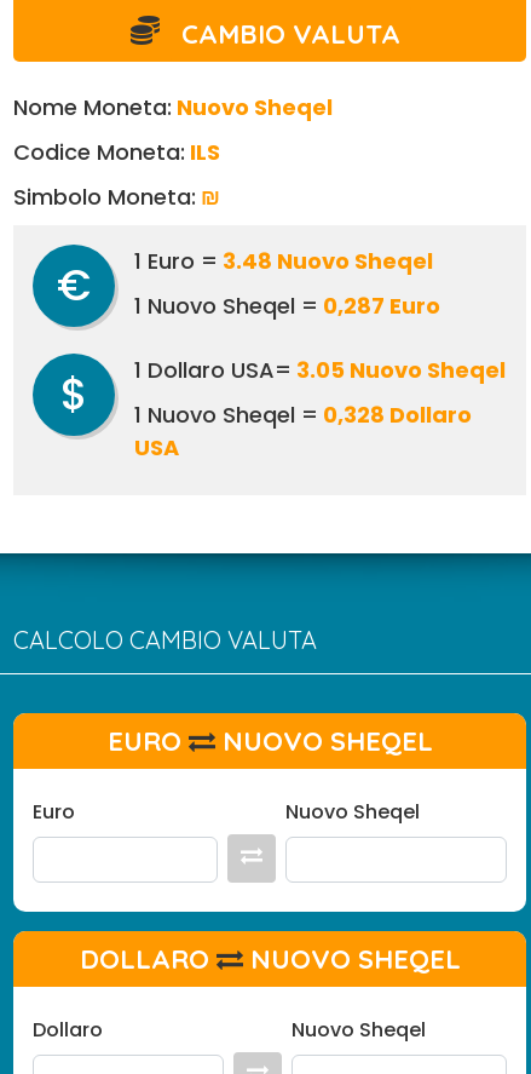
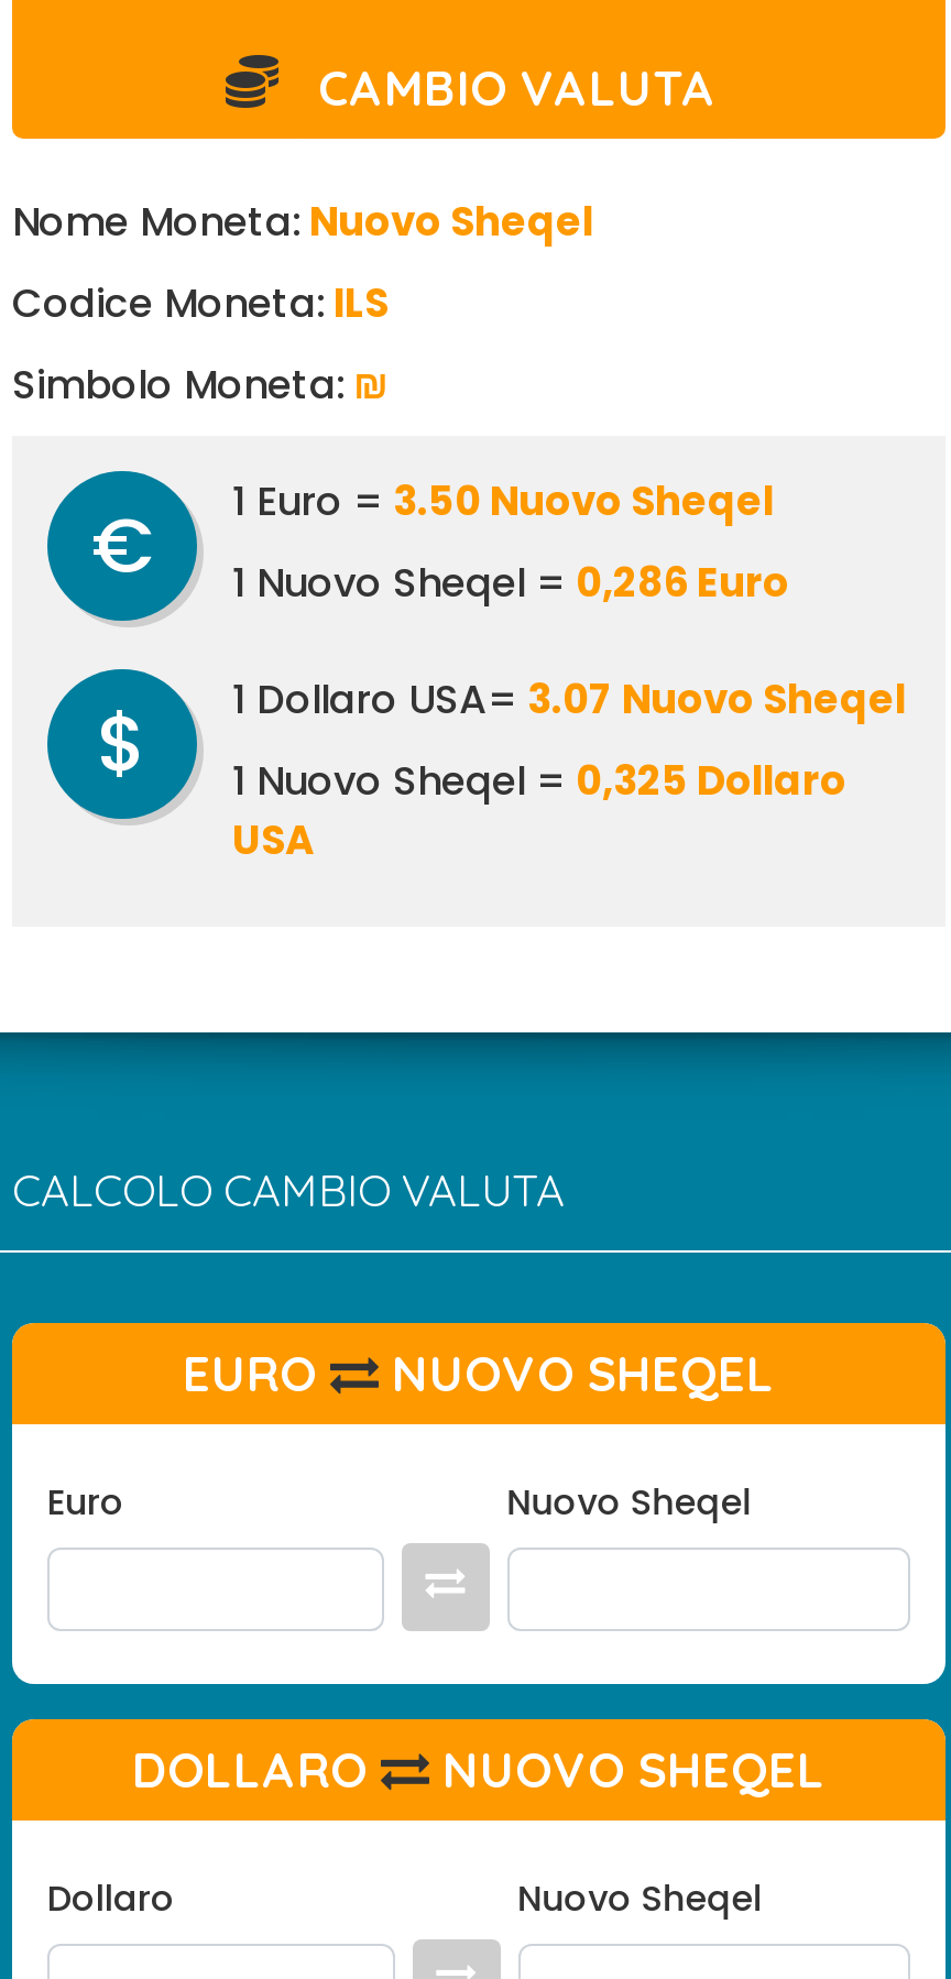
- 1 Euro = 3.48 Nuovo Sheqel
+ 1 Euro = 3.50 Nuovo Sheqel

- 1 Nuovo Sheqel = 0,287 Euro
+ 1 Nuovo Sheqel = 0,286 Euro

- 1 Dollaro USA= 3.05 Nuovo Sheqel
+ 1 Dollaro USA= 3.07 Nuovo Sheqel

- 1 Nuovo Sheqel = 0,328 Dollaro
+ 1 Nuovo Sheqel = 0,325 Dollaro
